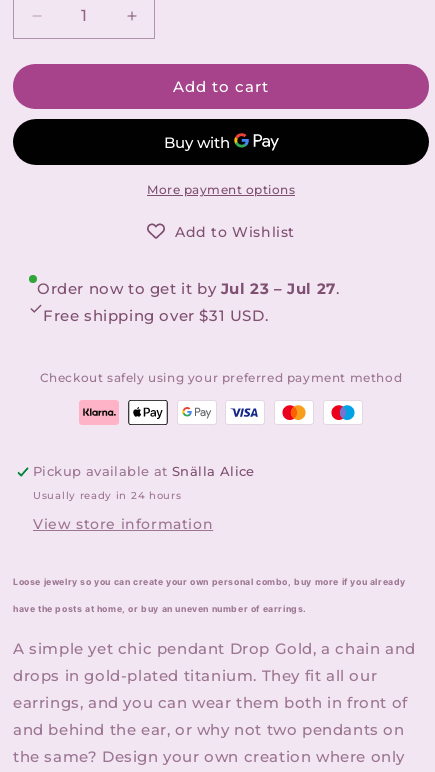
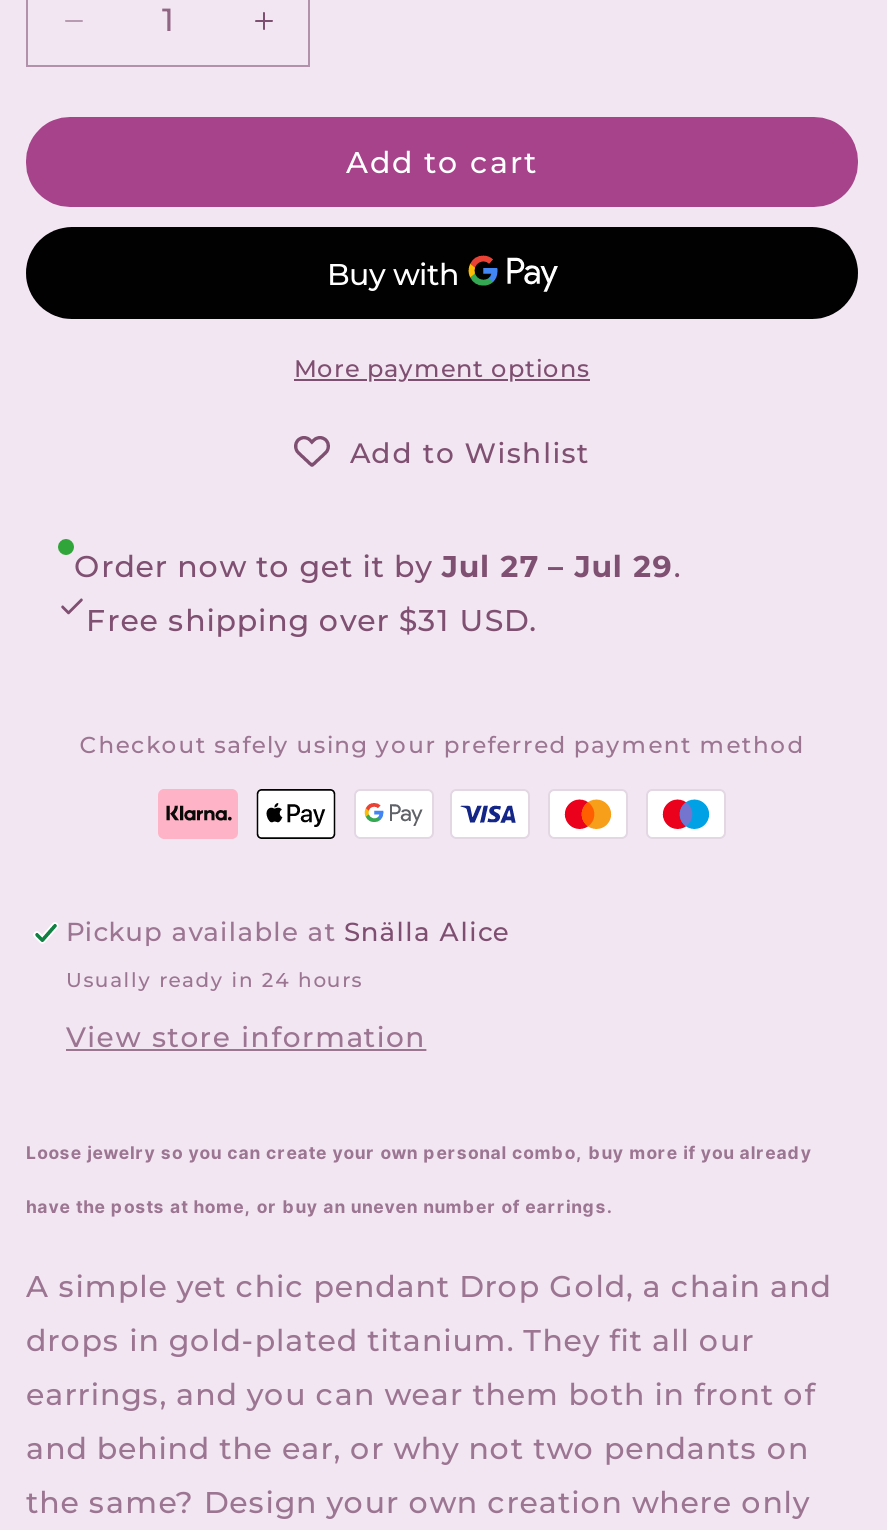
- Order now to get it by Jul 23 – Jul 27.
+ Order now to get it by Jul 27 – Jul 29.
